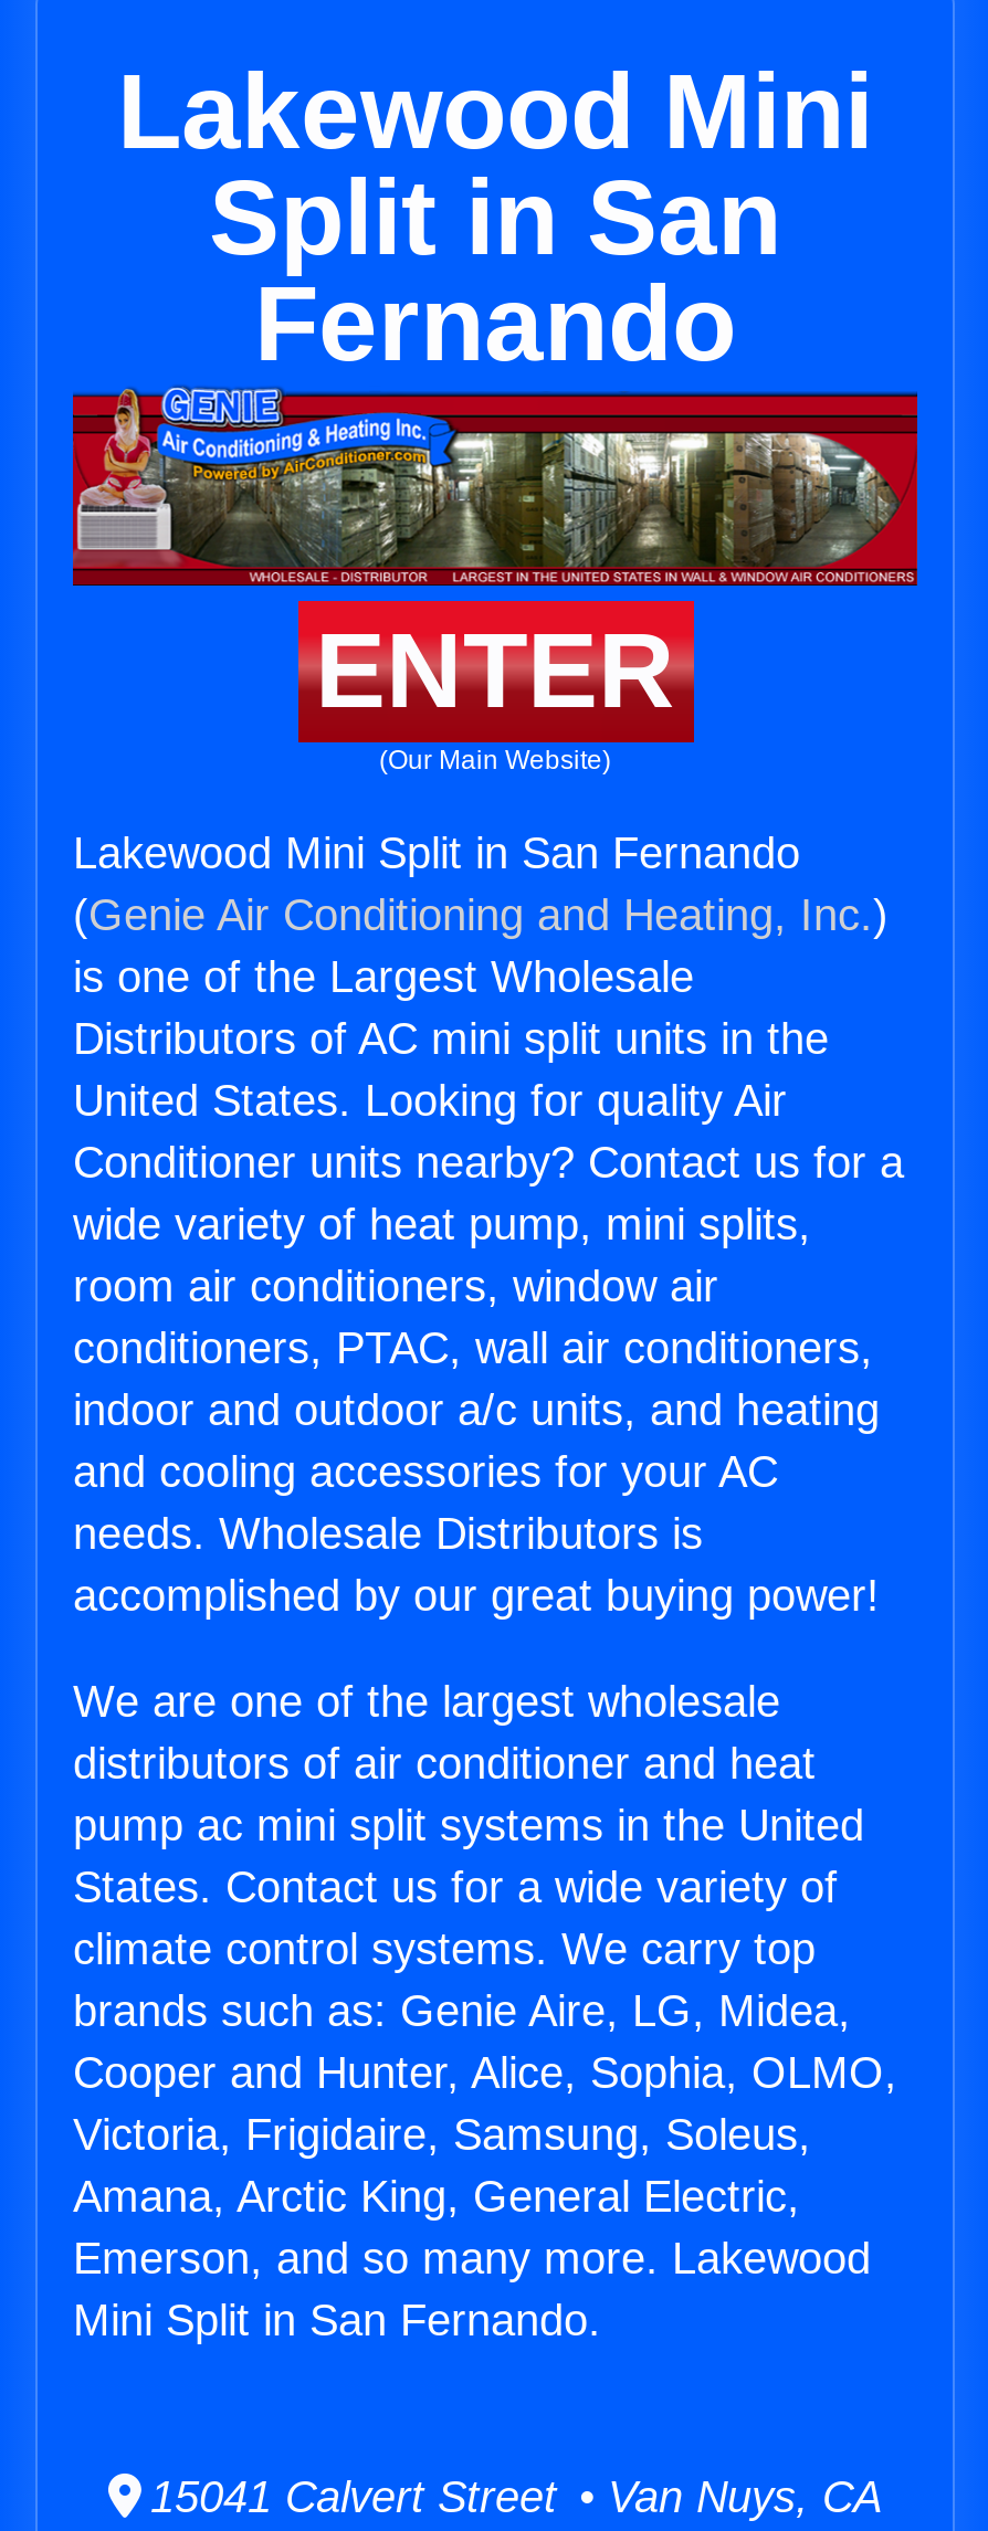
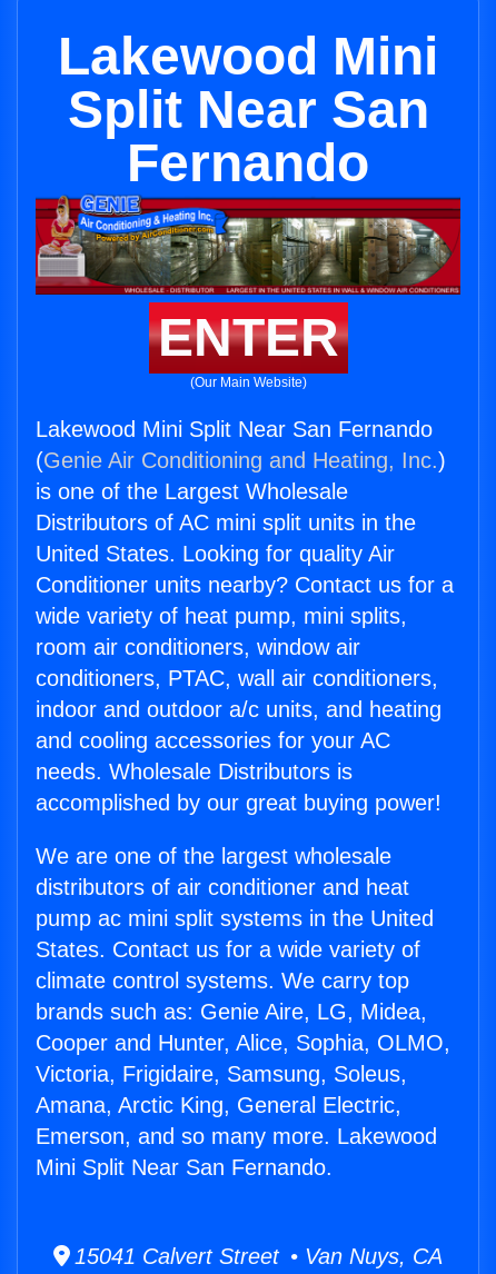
- Split in San
+ Split Near San

- Lakewood Mini Split in San Fernando
+ Lakewood Mini Split Near San Fernando

- Mini Split in San Fernando.
+ Mini Split Near San Fernando.
